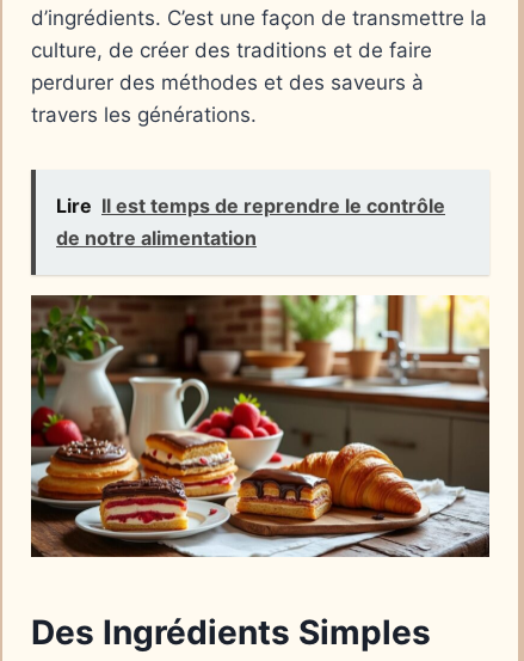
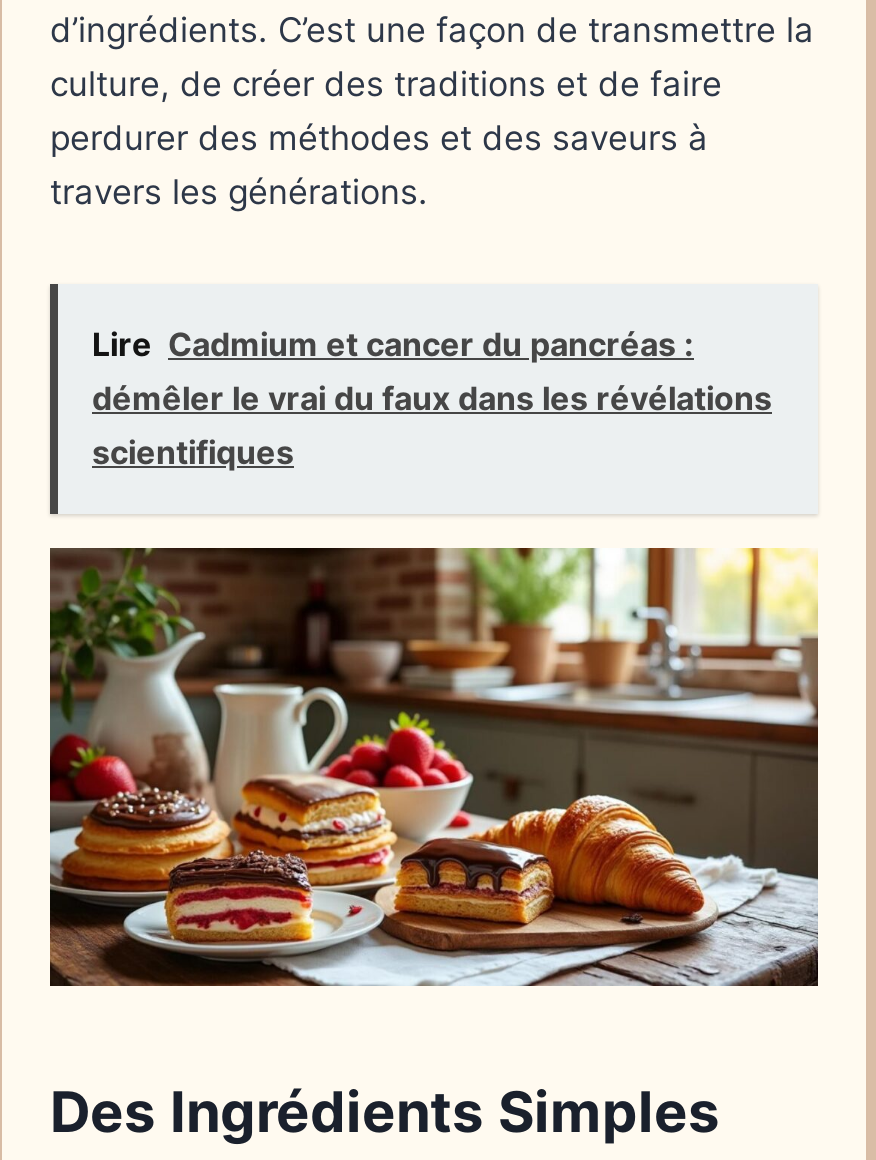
- Lire Il est temps de reprendre le contrôle
- de notre alimentation
+ Lire Cadmium et cancer du pancréas :
+ démêler le vrai du faux dans les révélations
+ scientifiques
